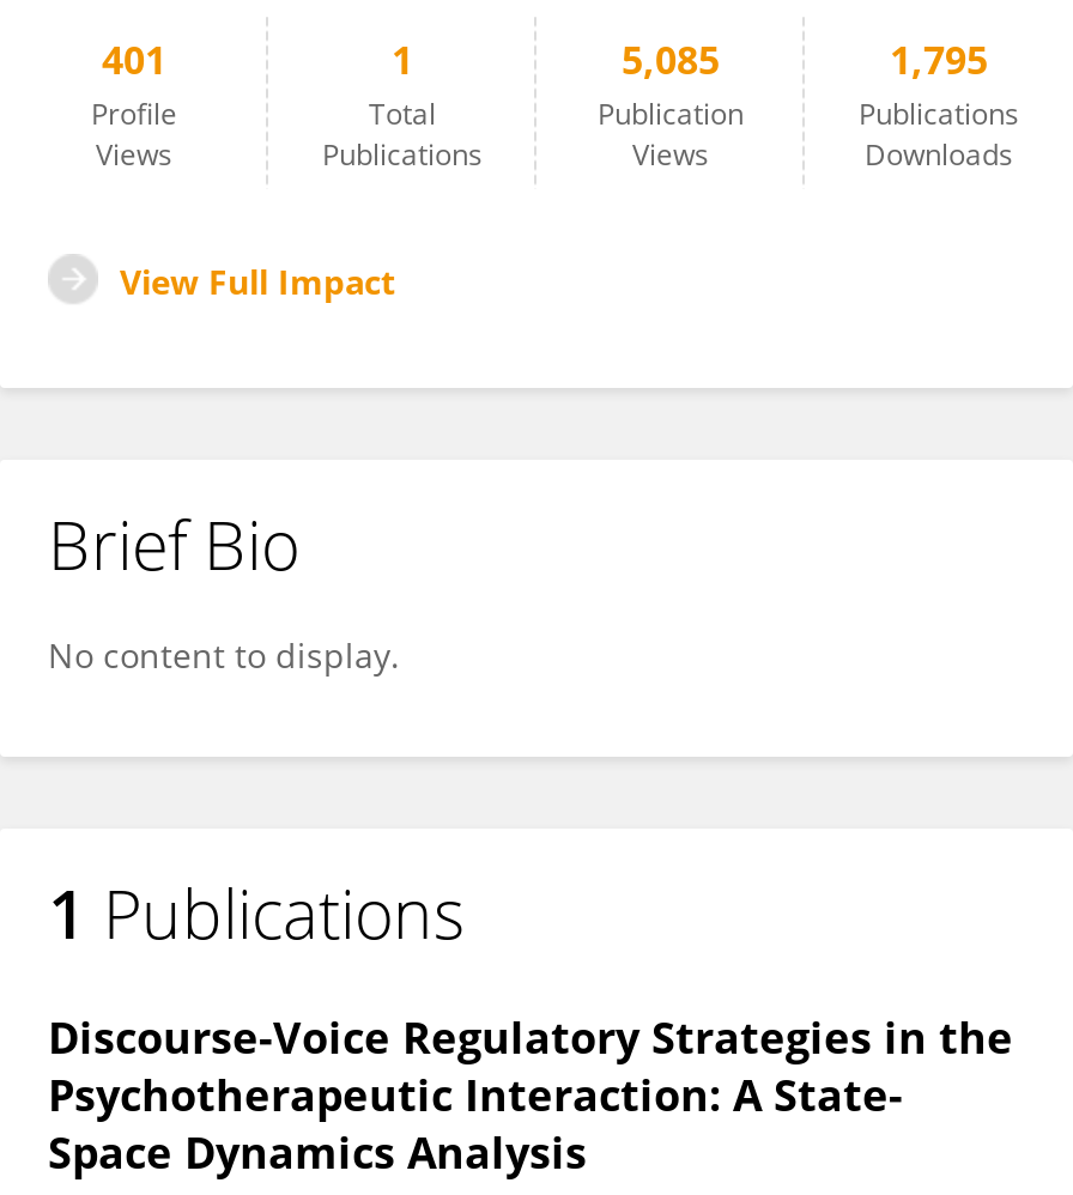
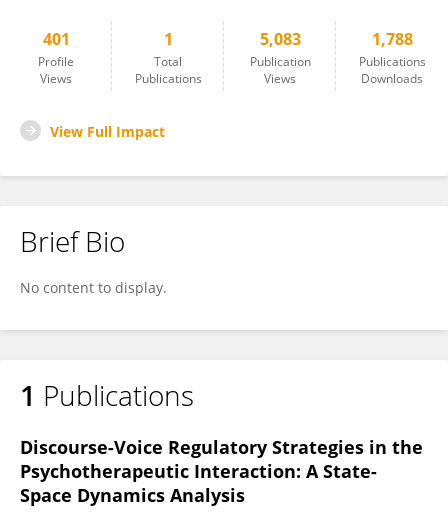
- 5,085
+ 5,083

- 1,795
+ 1,788
